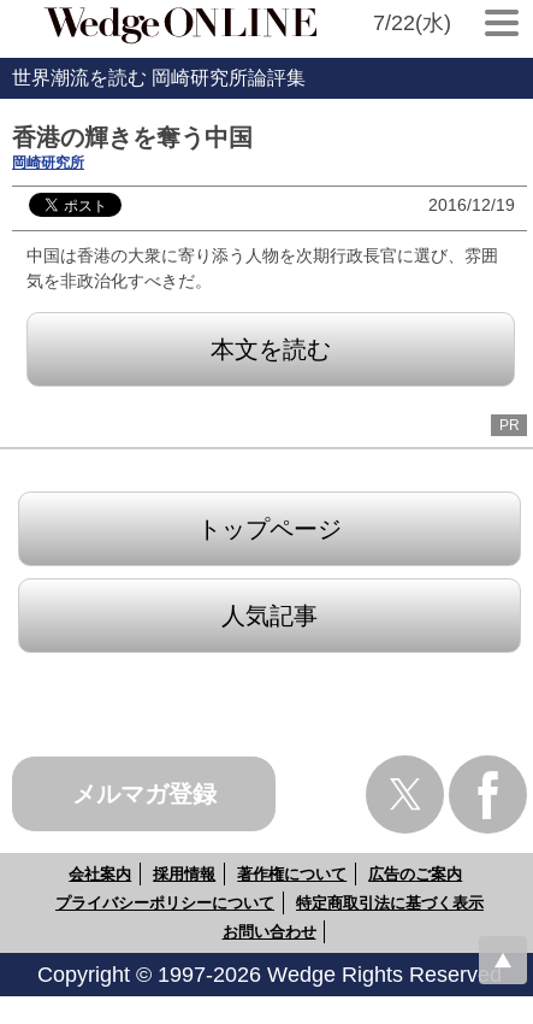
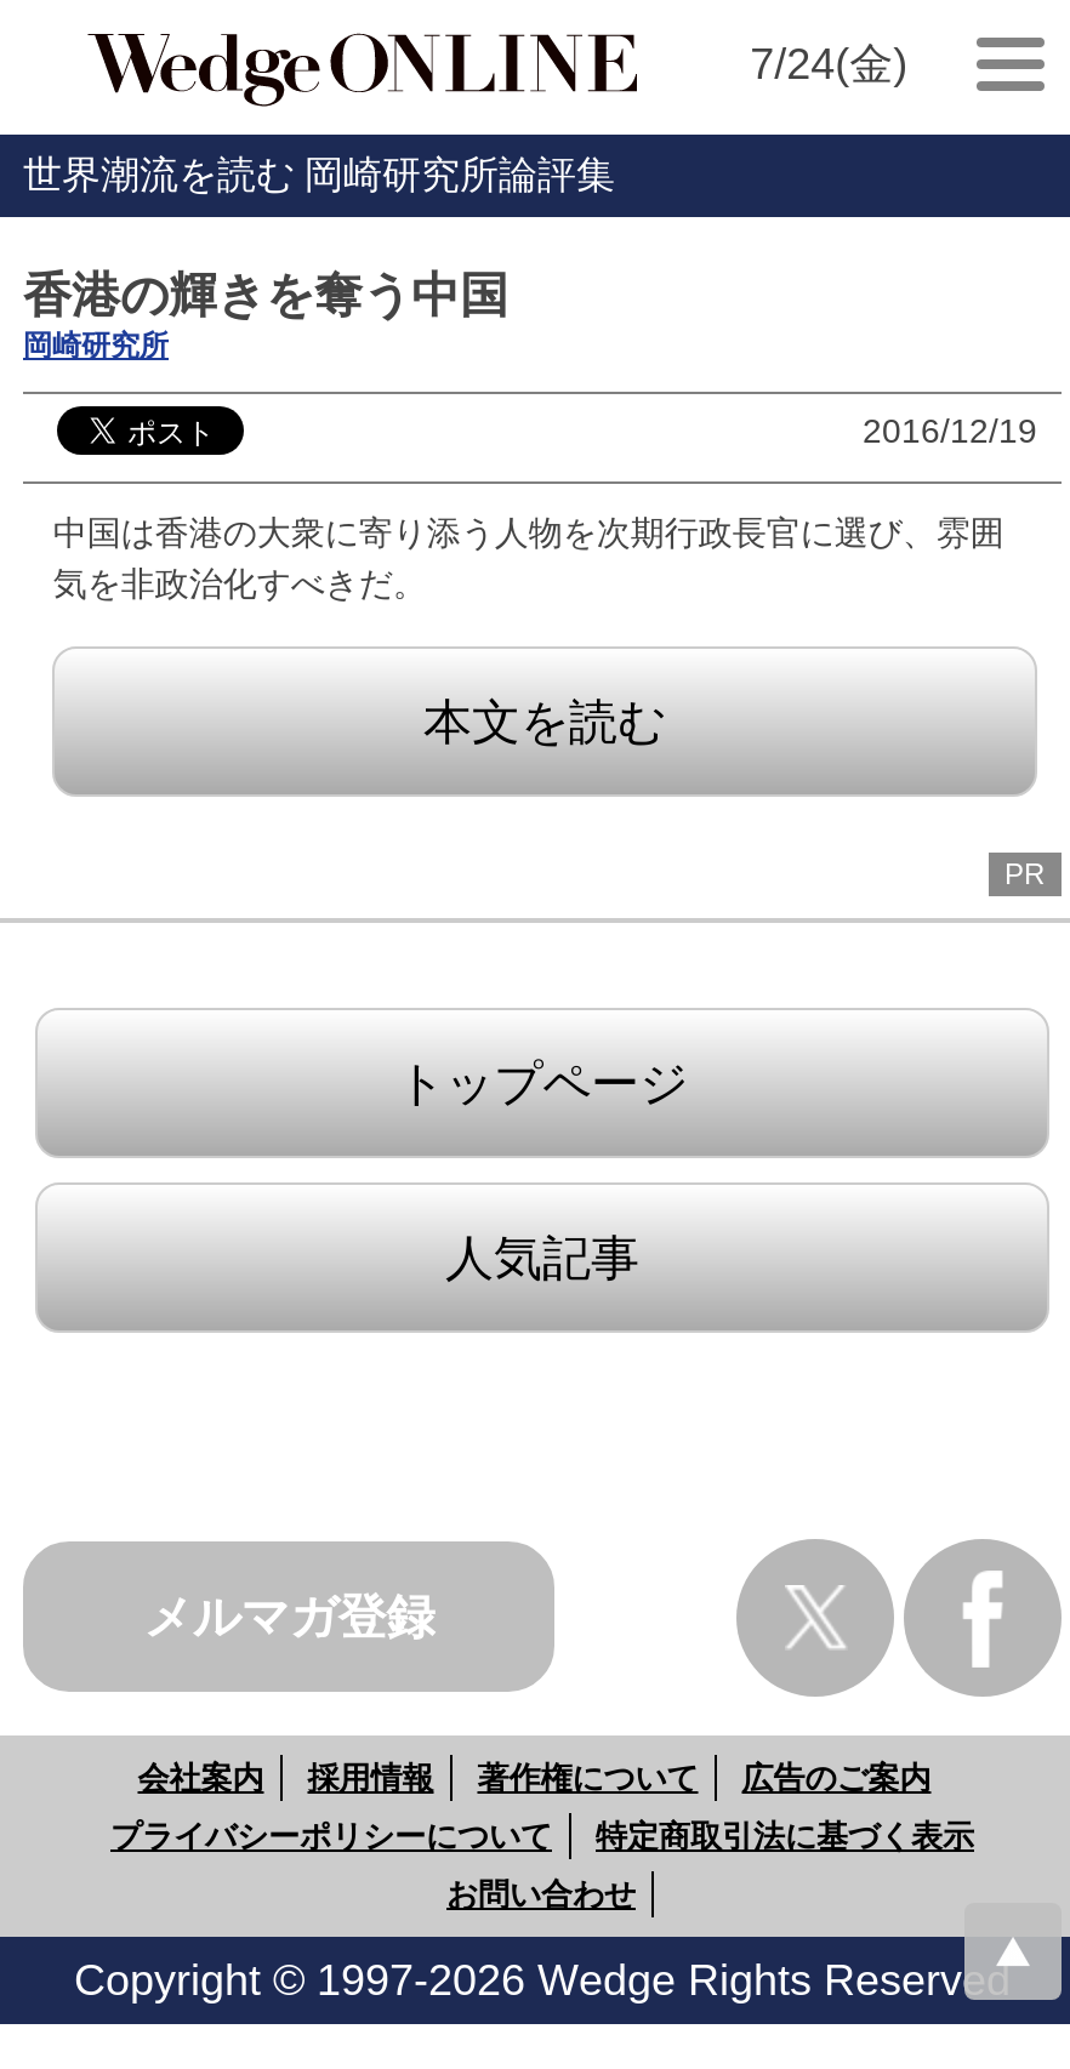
- 7/22(水)
+ 7/24(金)
